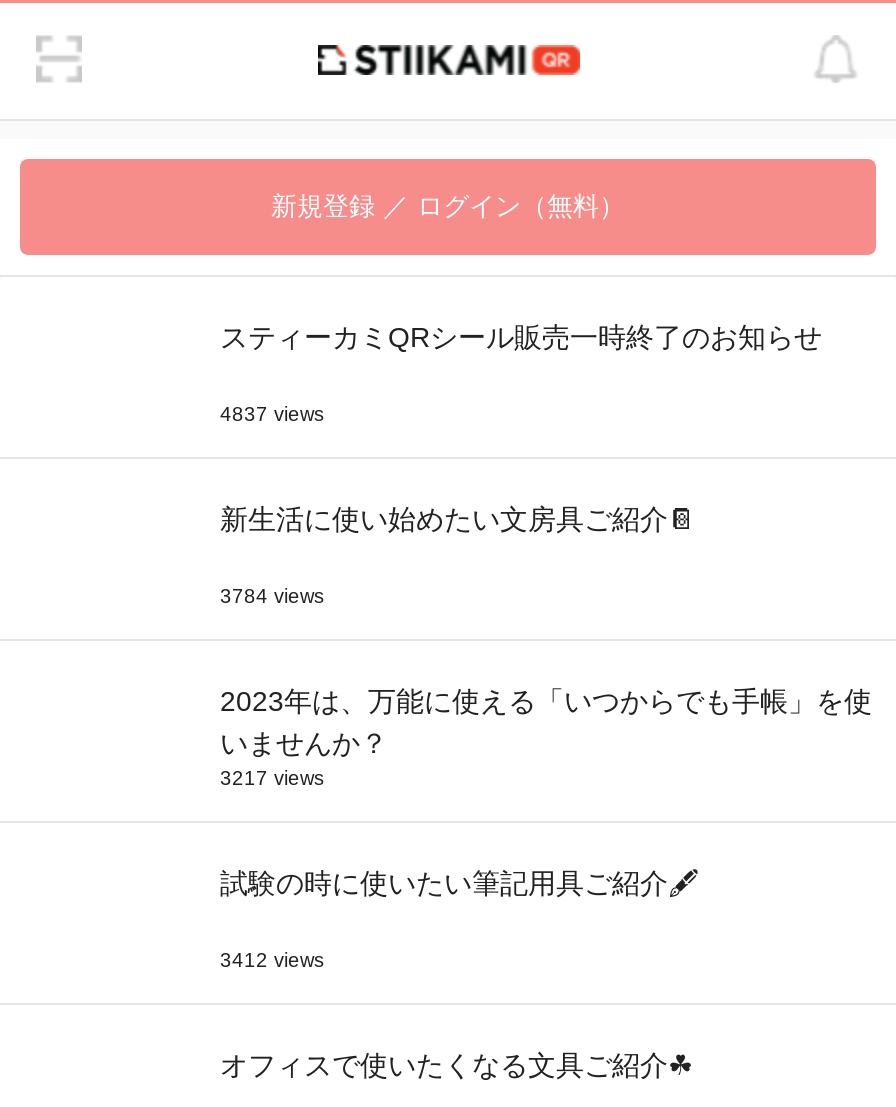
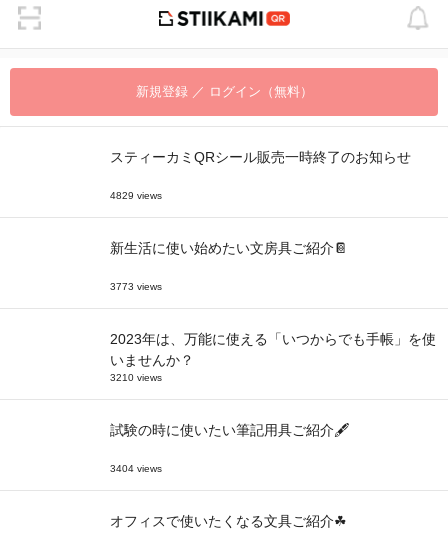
- 4837 views
+ 4829 views

- 3784 views
+ 3773 views

- 3217 views
+ 3210 views

- 3412 views
+ 3404 views
